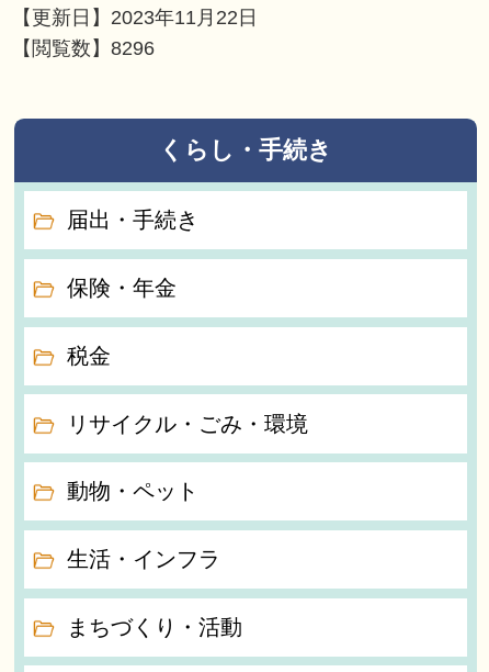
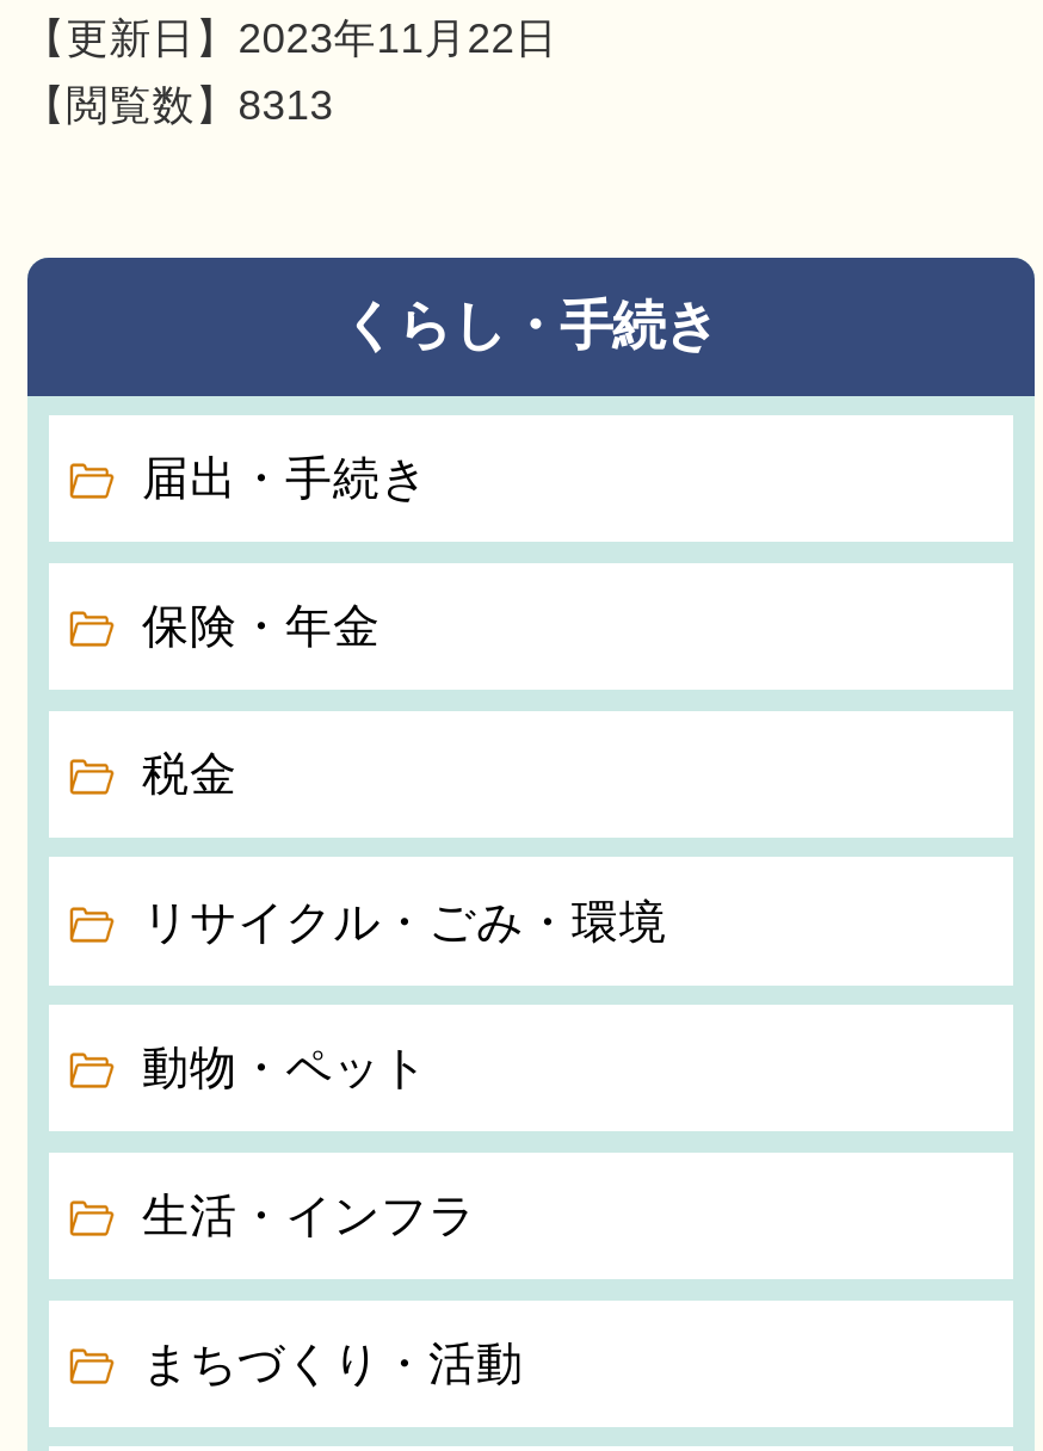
- 【閲覧数】8296
+ 【閲覧数】8313
